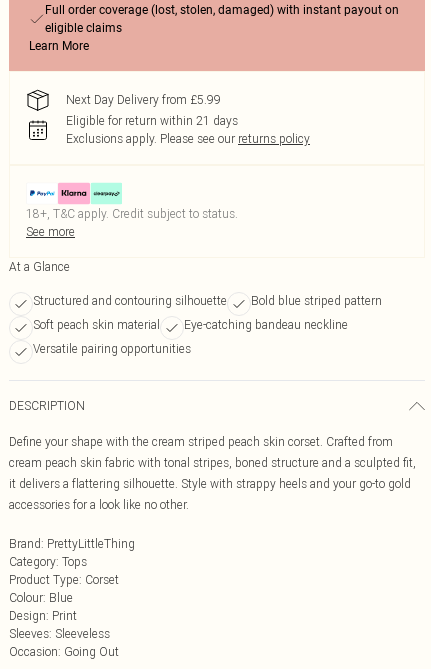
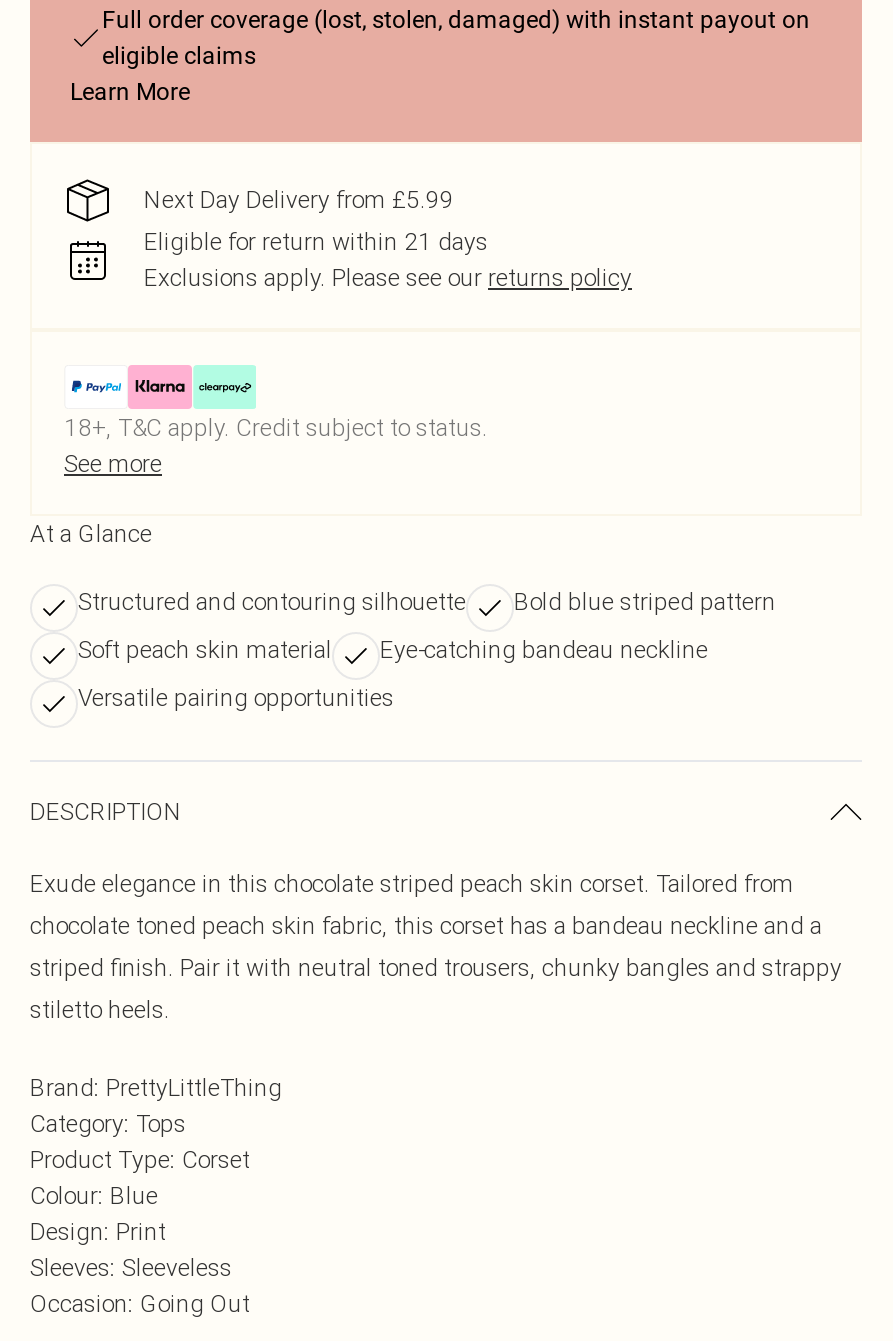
- Define your shape with the cream striped peach skin corset. Crafted from
- cream peach skin fabric with tonal stripes, boned structure and a sculpted fit,
- it delivers a flattering silhouette. Style with strappy heels and your go-to gold
- accessories for a look like no other.
+ Exude elegance in this chocolate striped peach skin corset. Tailored from
+ chocolate toned peach skin fabric, this corset has a bandeau neckline and a
+ striped finish. Pair it with neutral toned trousers, chunky bangles and strappy
+ stiletto heels.
